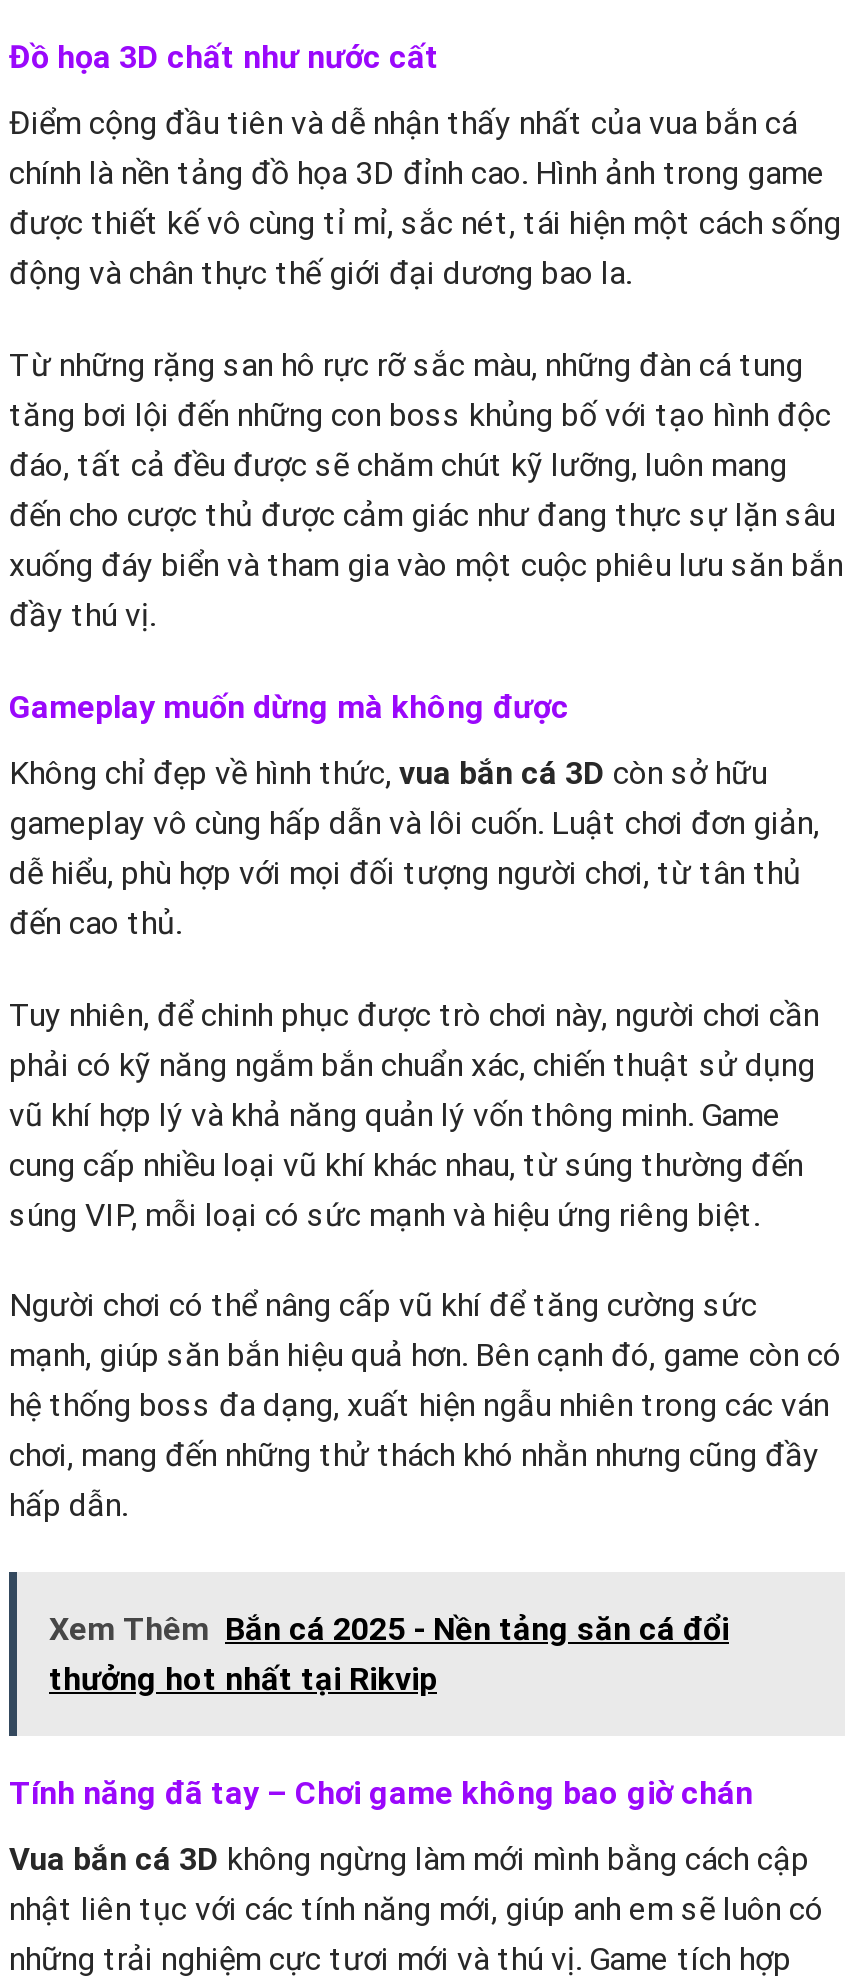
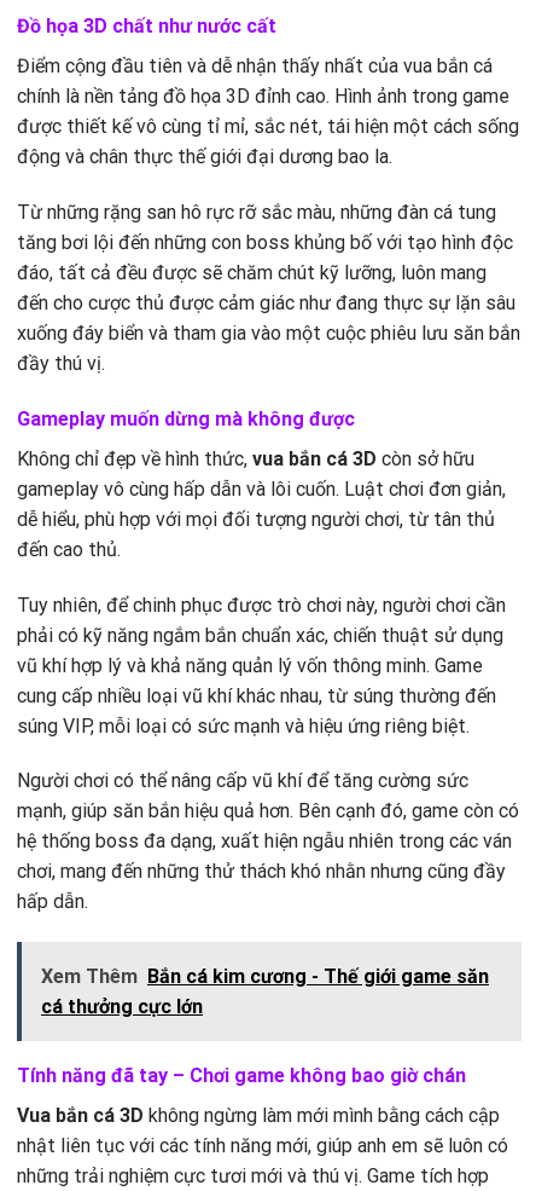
- Xem Thêm Bắn cá 2025 - Nền tảng săn cá đổi
- thưởng hot nhất tại Rikvip
+ Xem Thêm Bắn cá kim cương - Thế giới game săn
+ cá thưởng cực lớn
